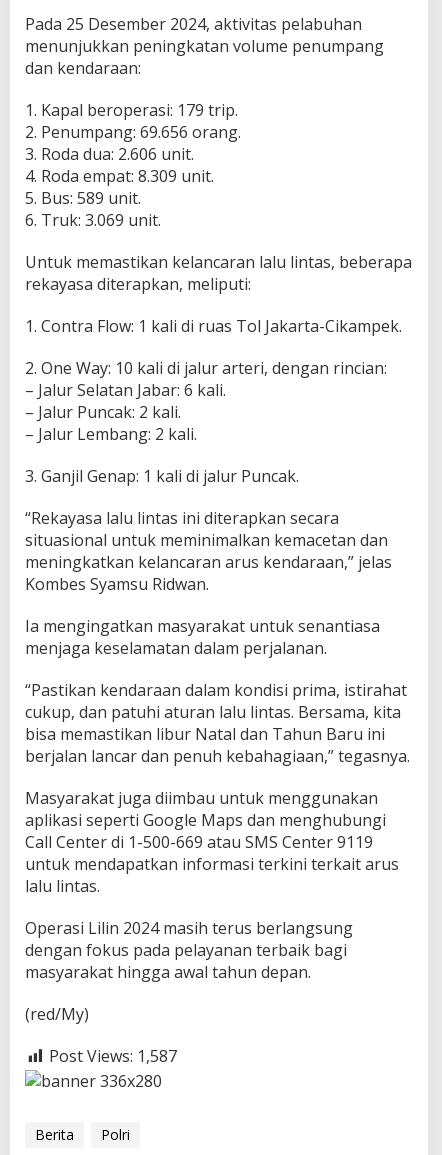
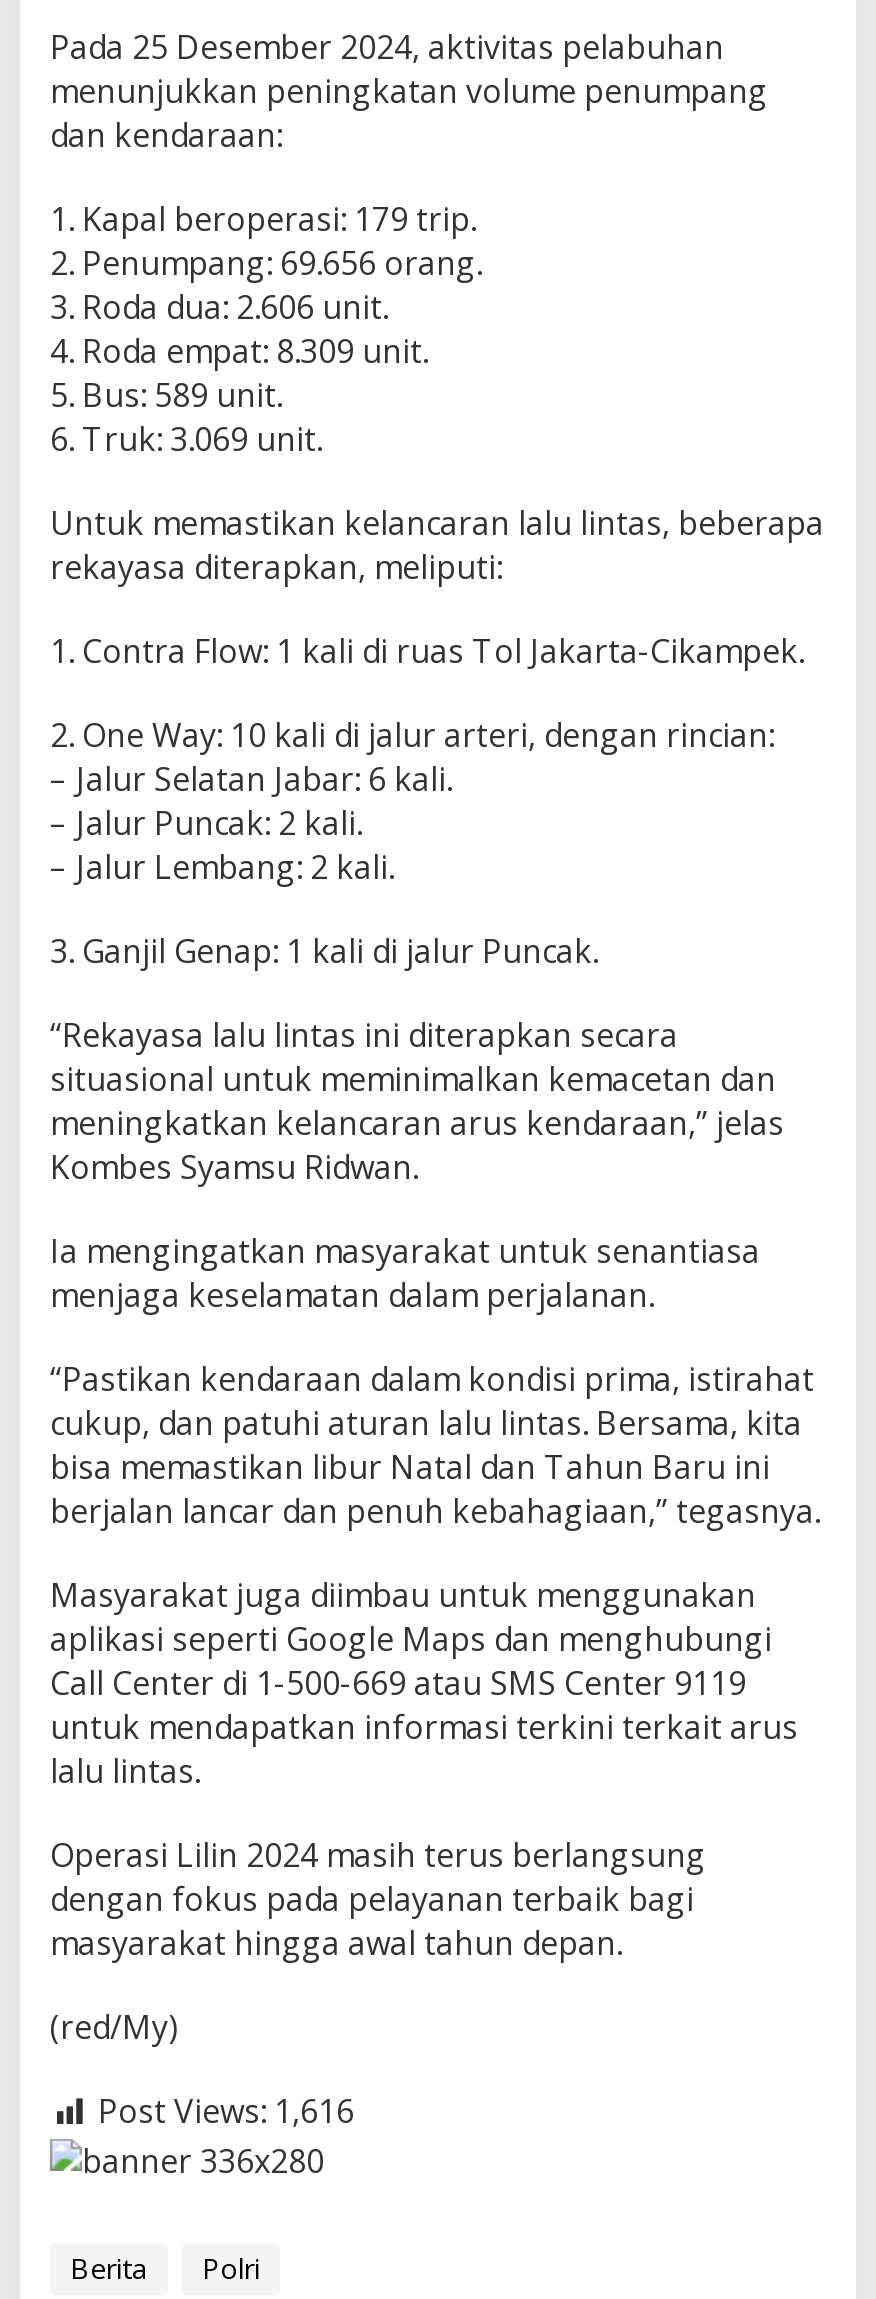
- Post Views: 1,587
+ Post Views: 1,616
